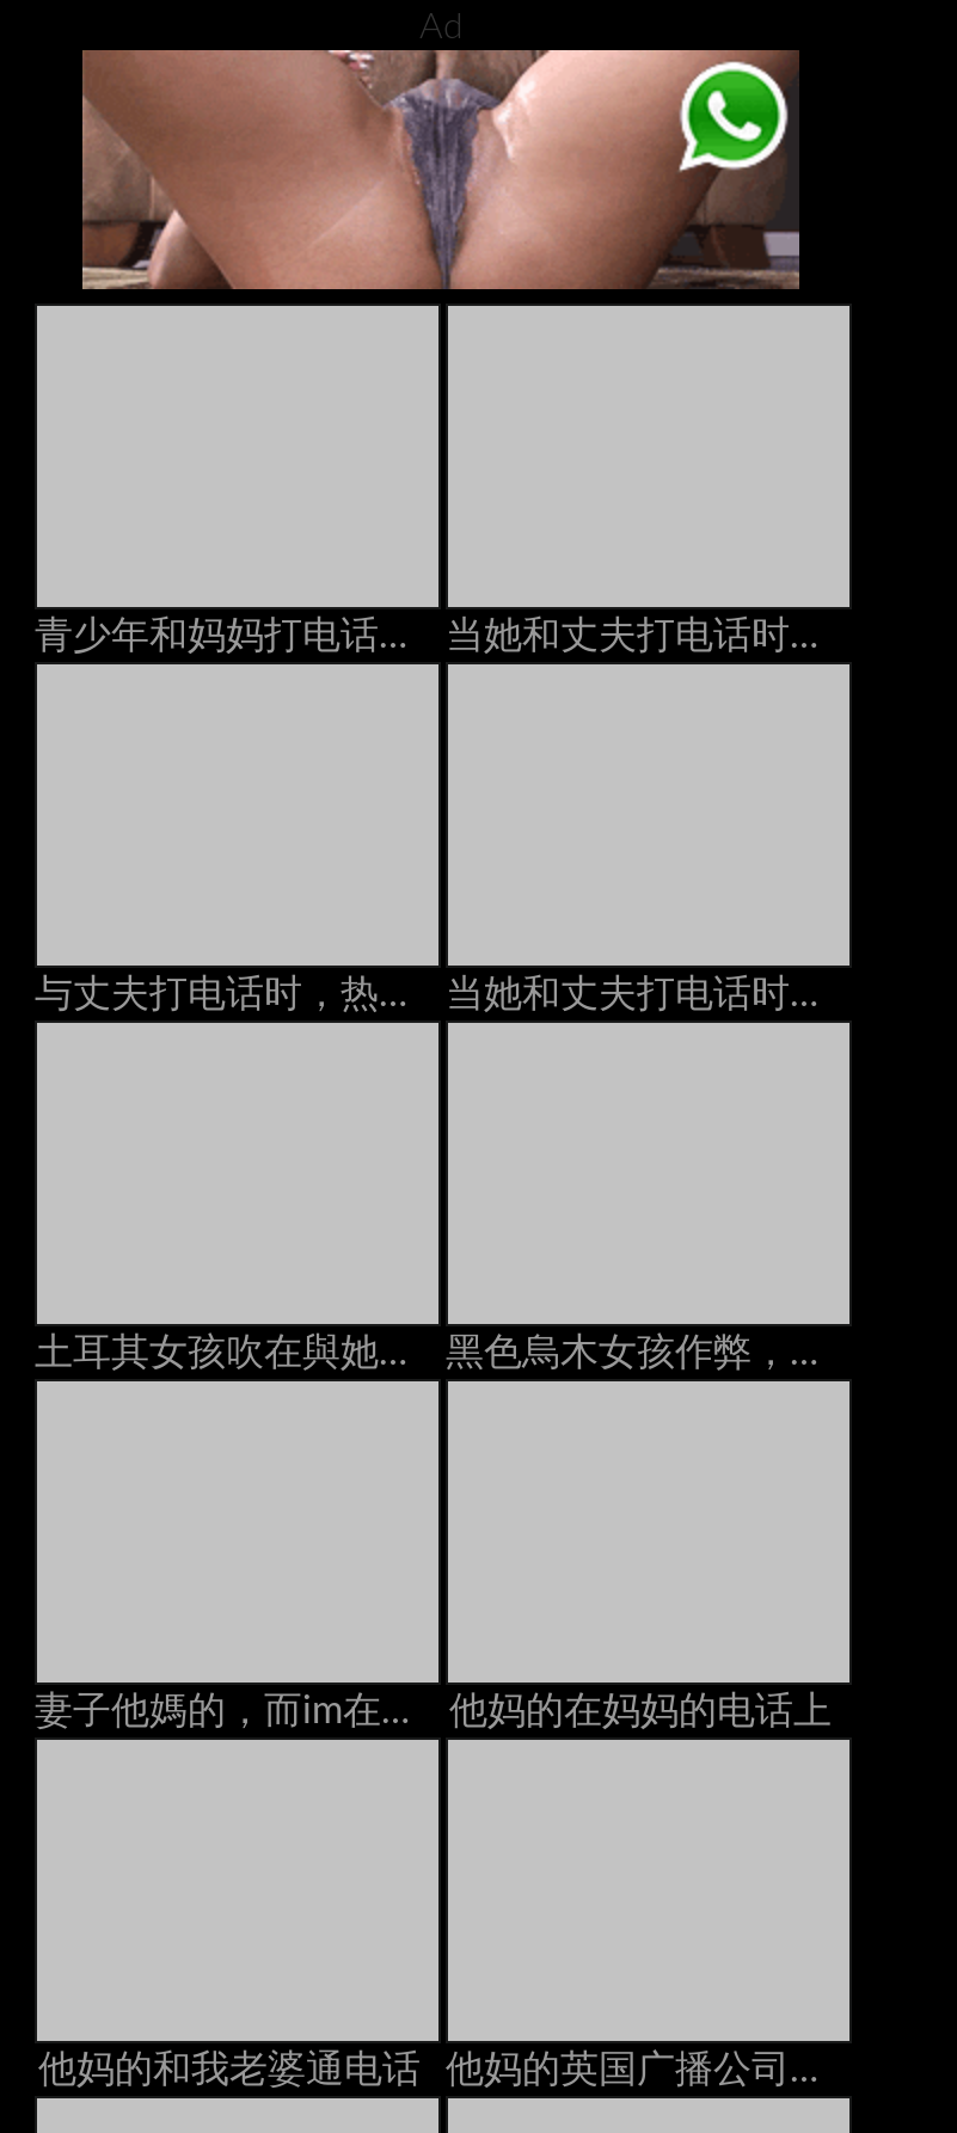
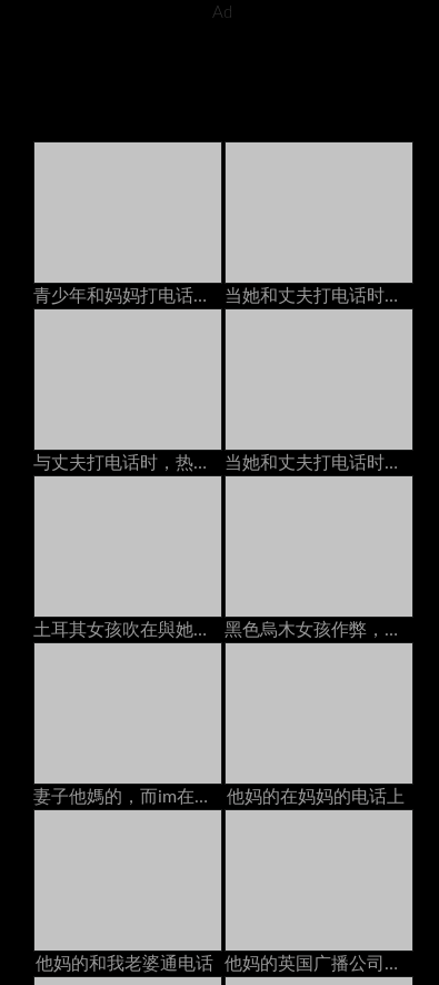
- [image]
